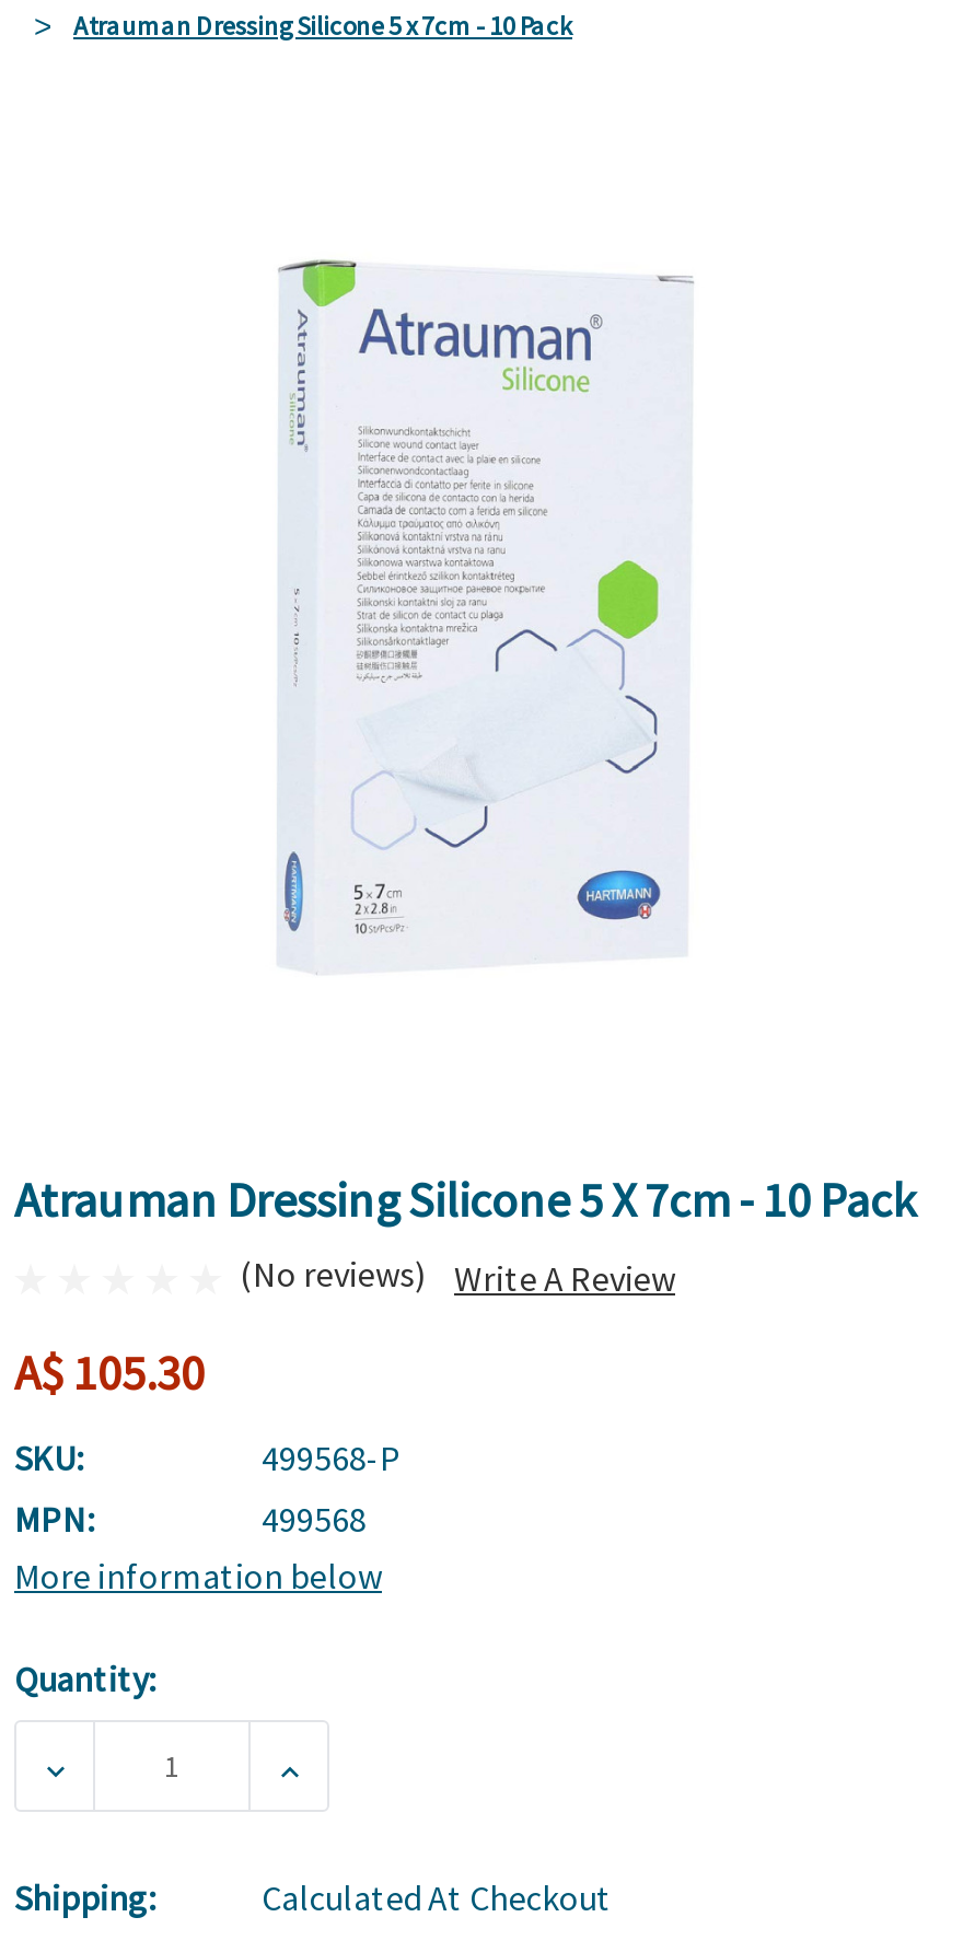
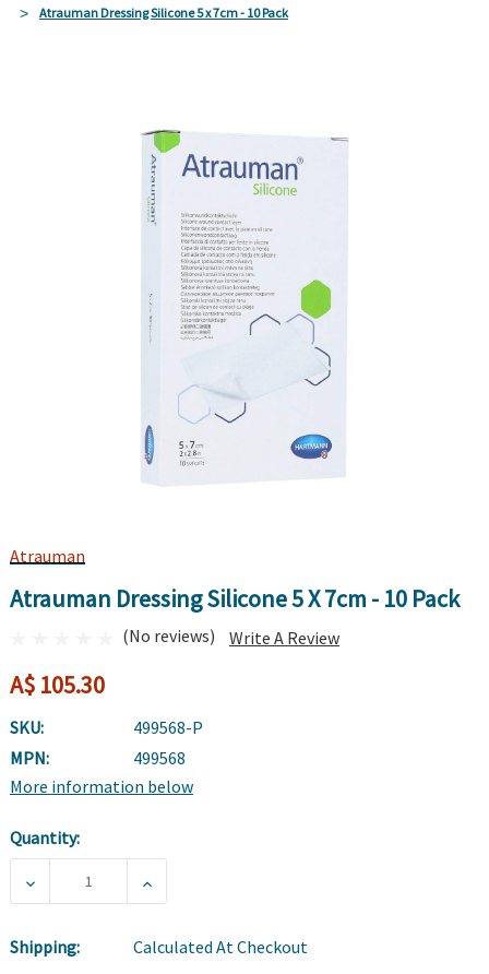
+ Atrauman
